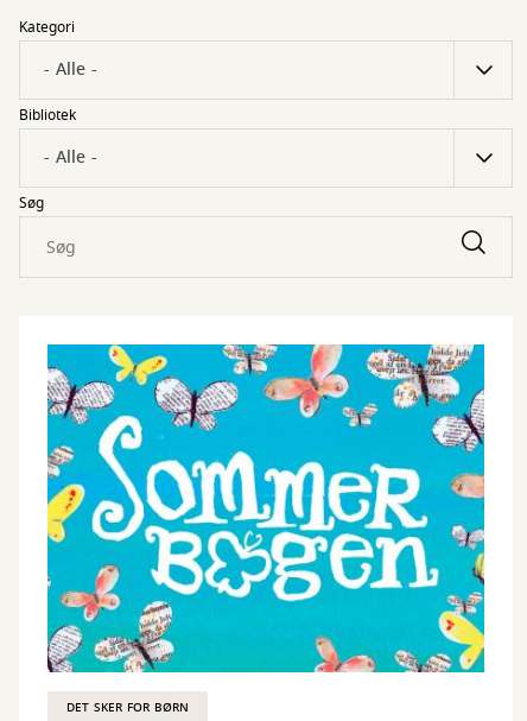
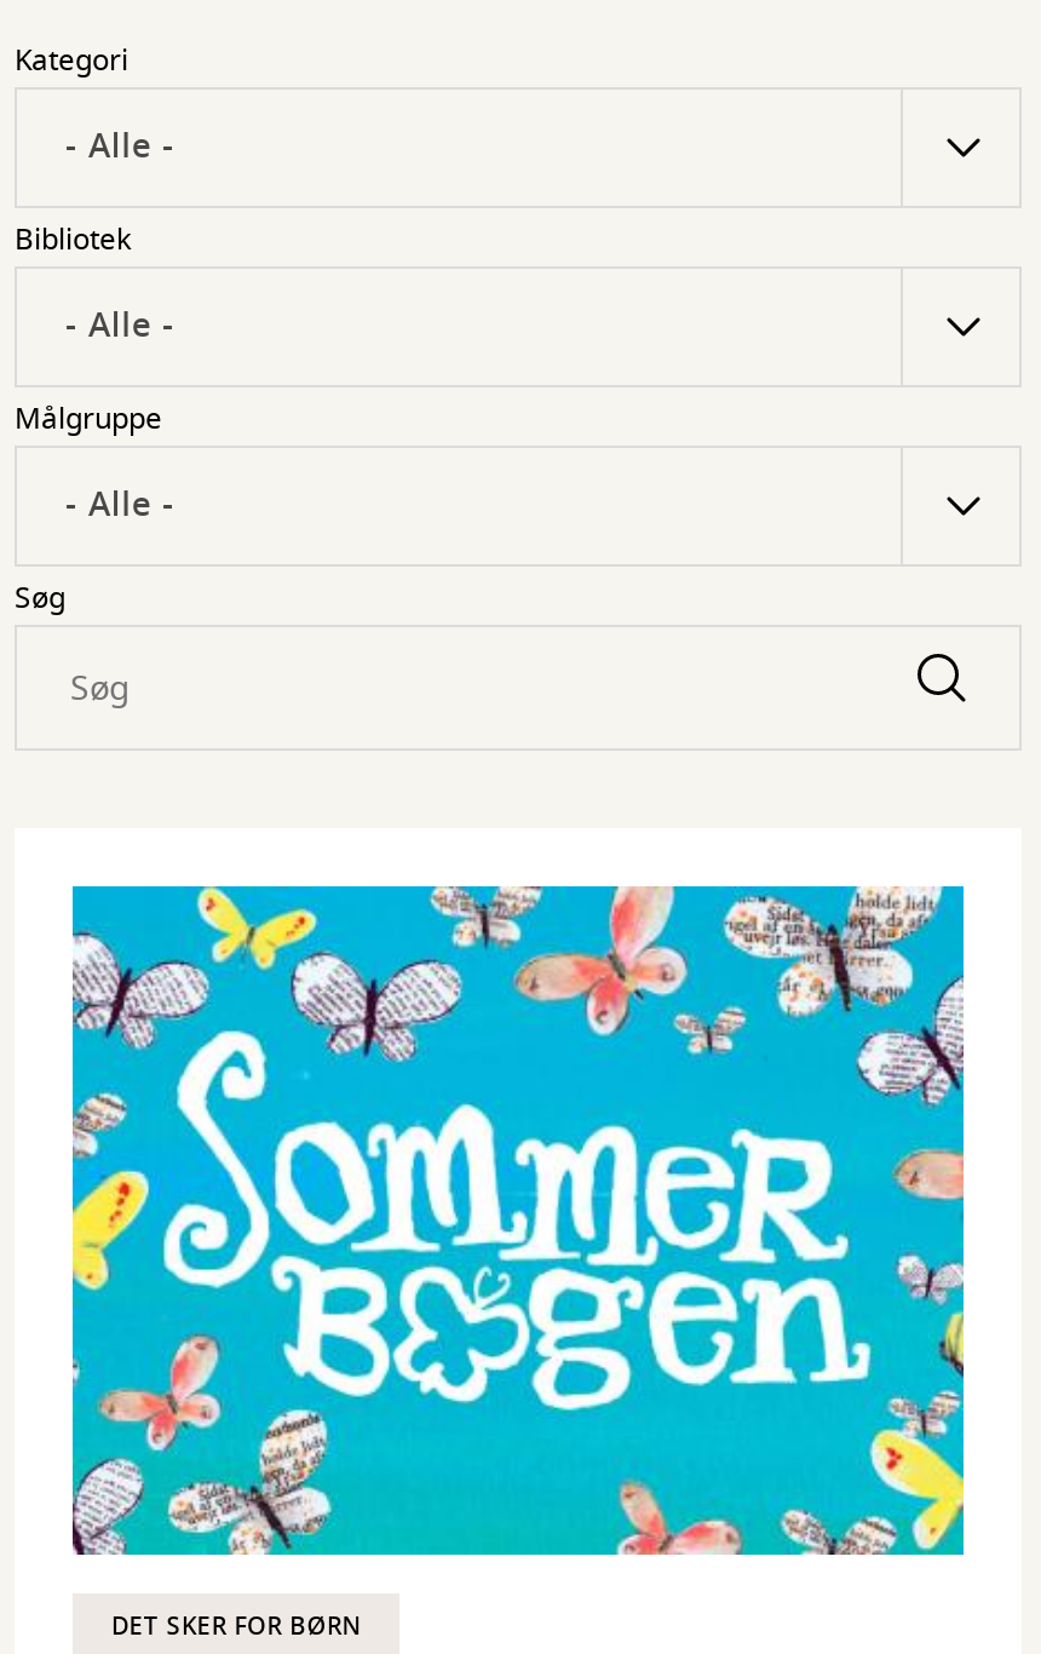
+ Målgruppe
